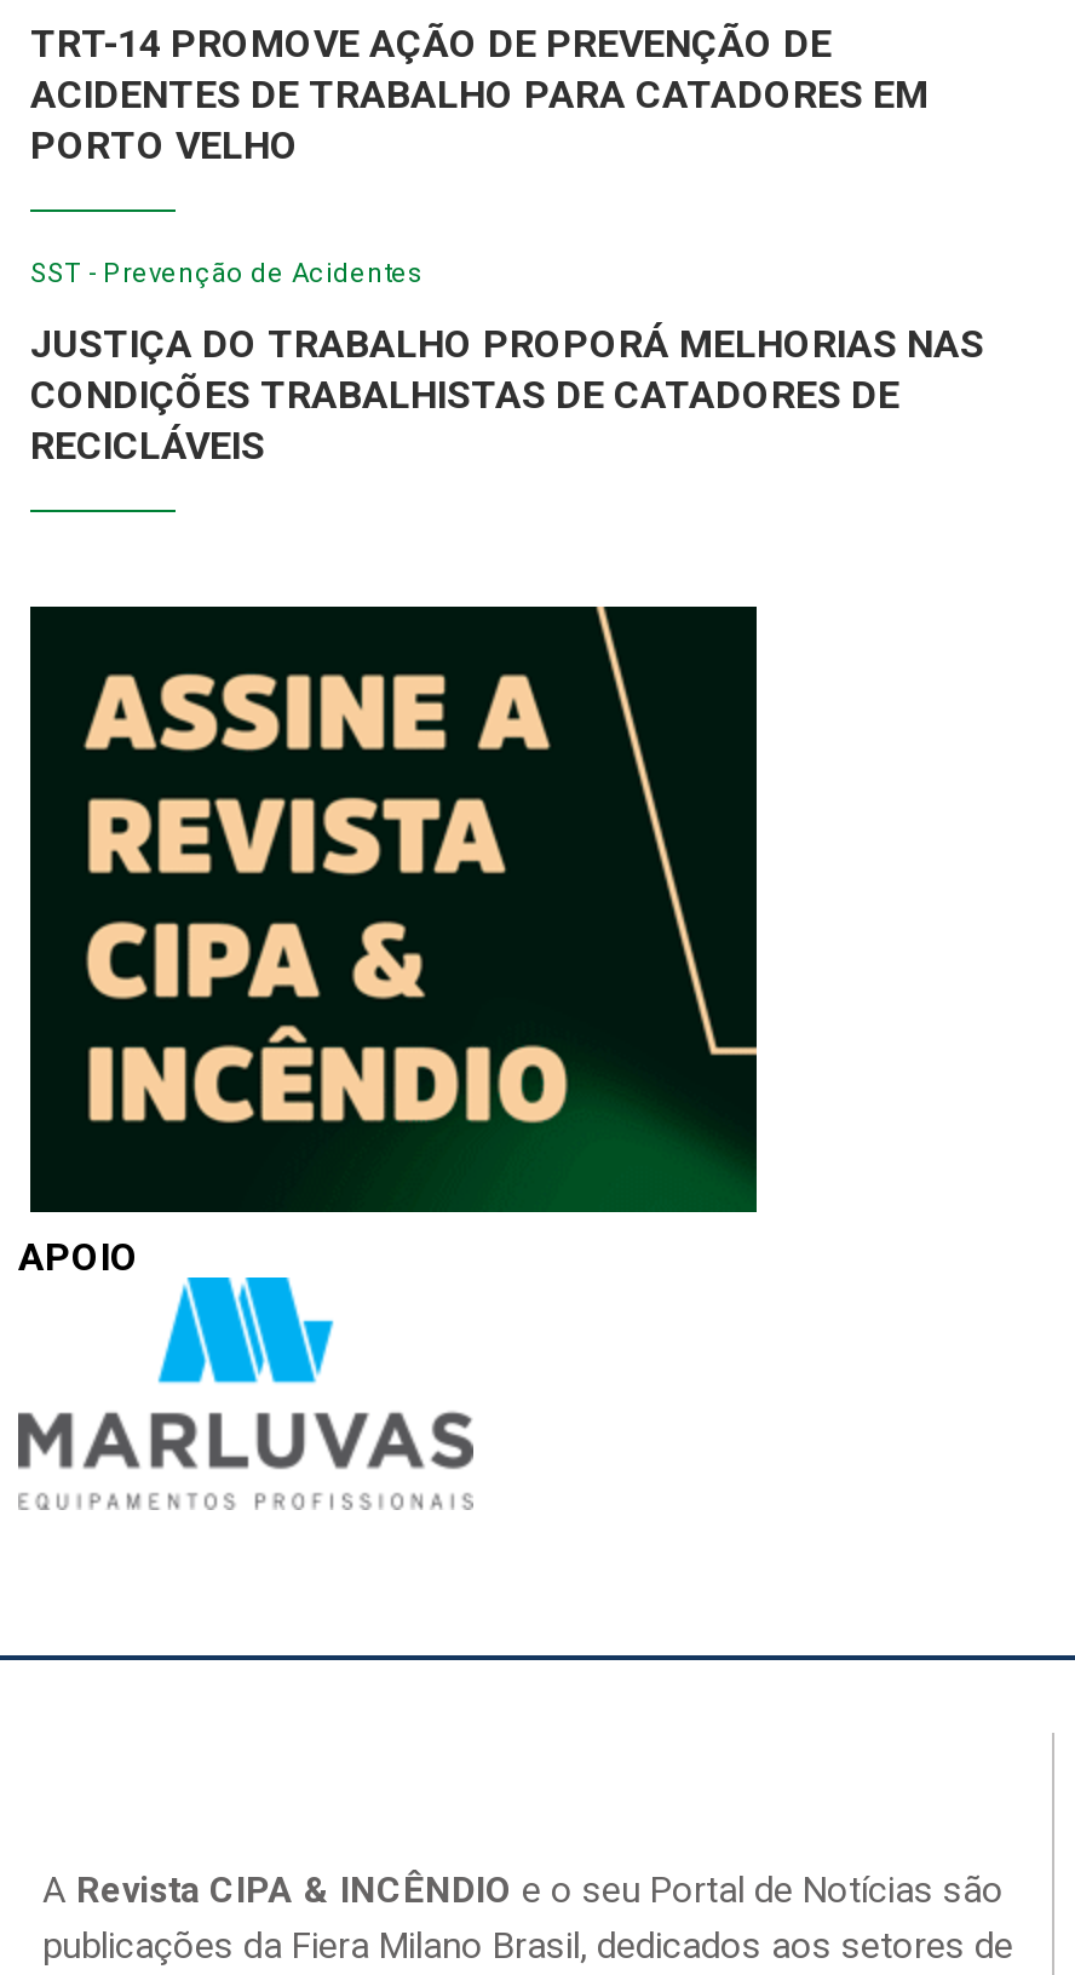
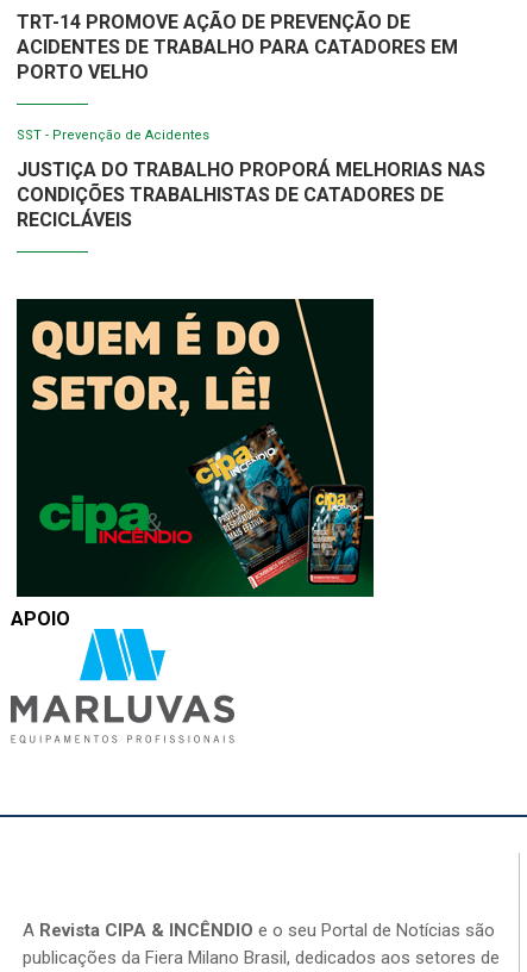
- [image]
+ [image]
